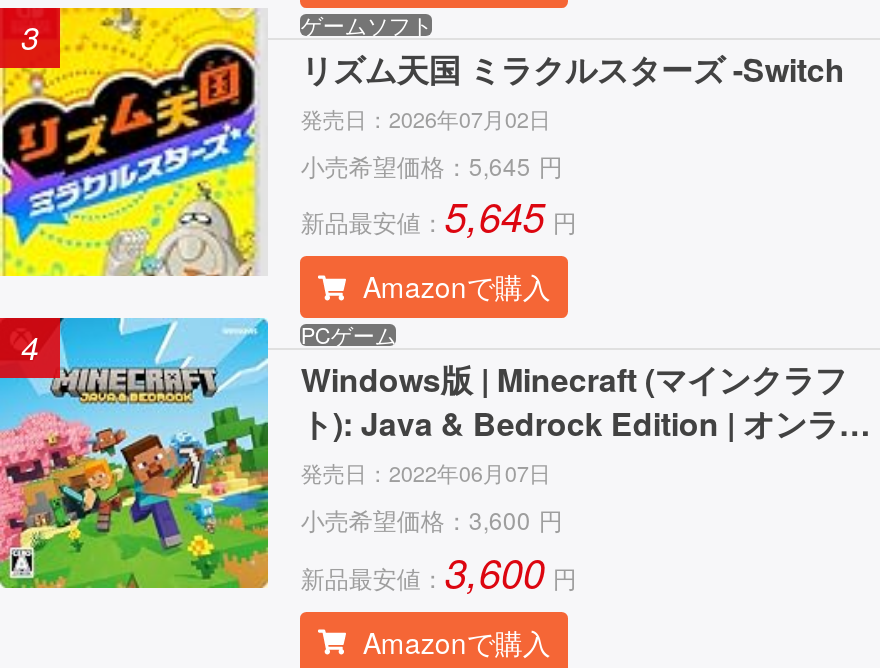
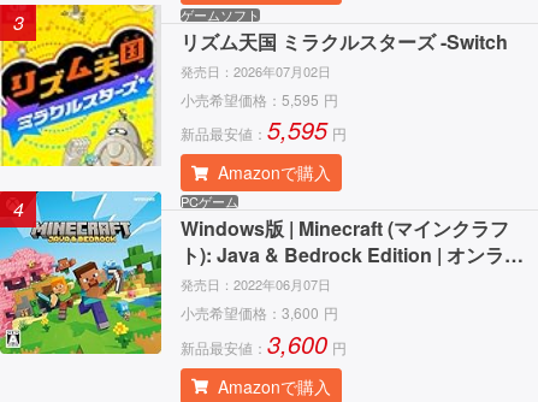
- 小売希望価格：5,645 円
+ 小売希望価格：5,595 円

- 新品最安値：5,645 円
+ 新品最安値：5,595 円
